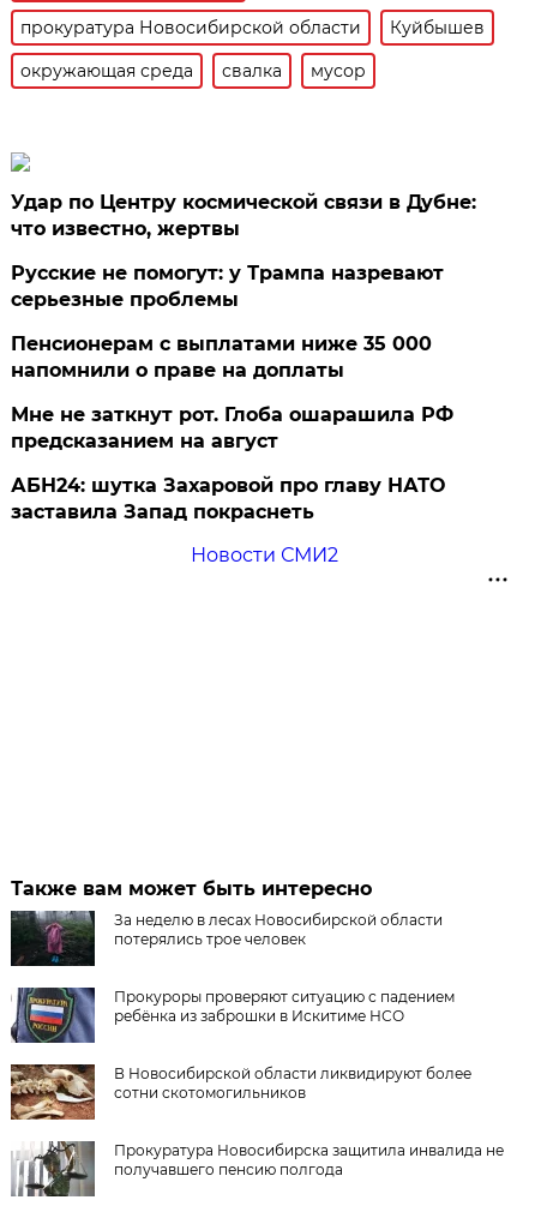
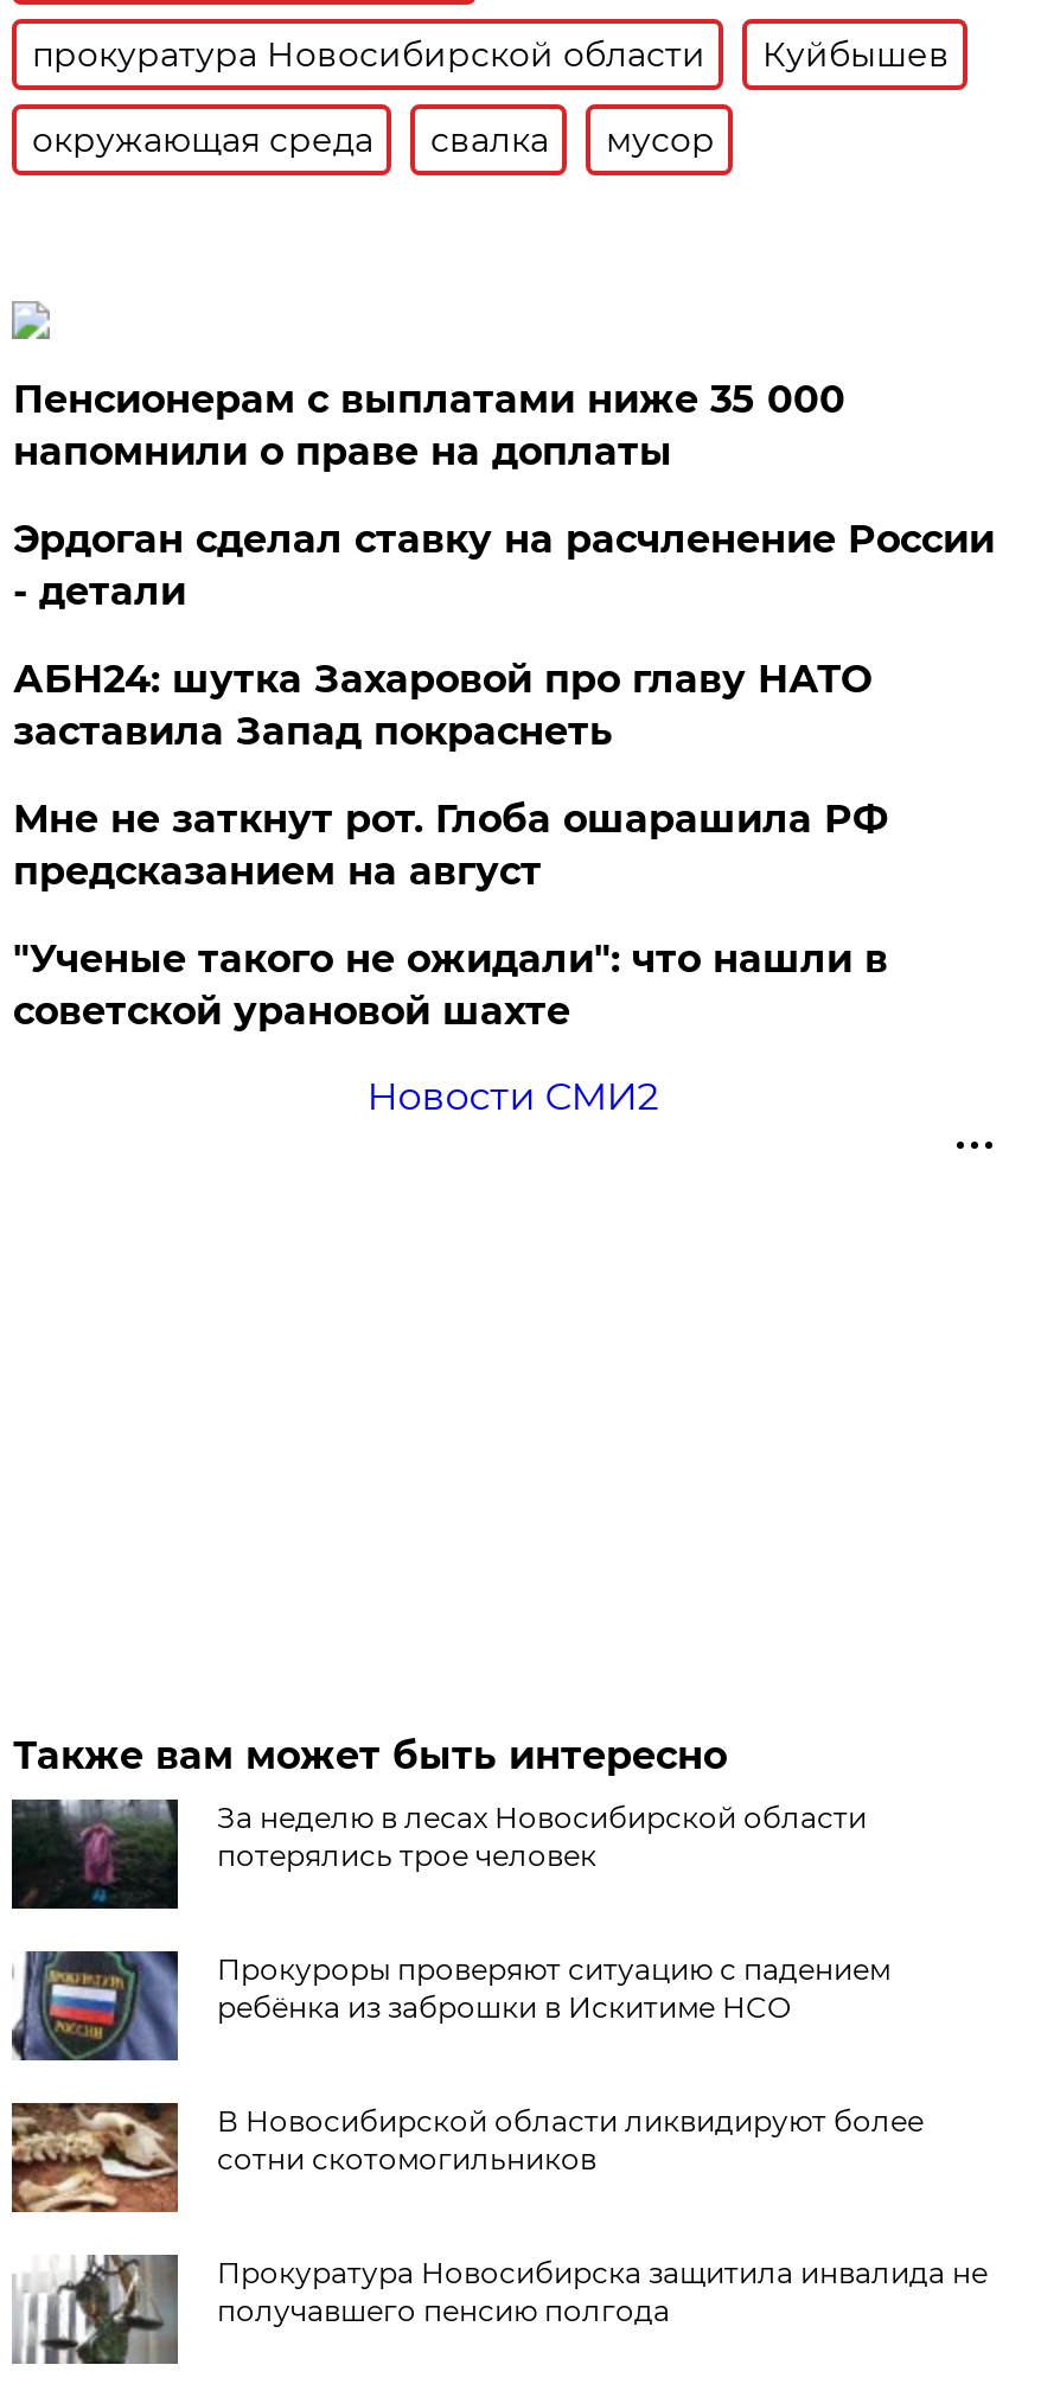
- Удар по Центру космической связи в Дубне:
- что известно, жертвы
- Русские не помогут: у Трампа назревают
- серьезные проблемы

moved up: Пенсионерам с выплатами ниже 35 000 | напомнили о праве на доплаты

+ Эрдоган сделал ставку на расчленение России
+ - детали

+ "Ученые такого не ожидали": что нашли в
+ советской урановой шахте

moved up: АБН24: шутка Захаровой про главу НАТО | заставила Запад покраснеть
